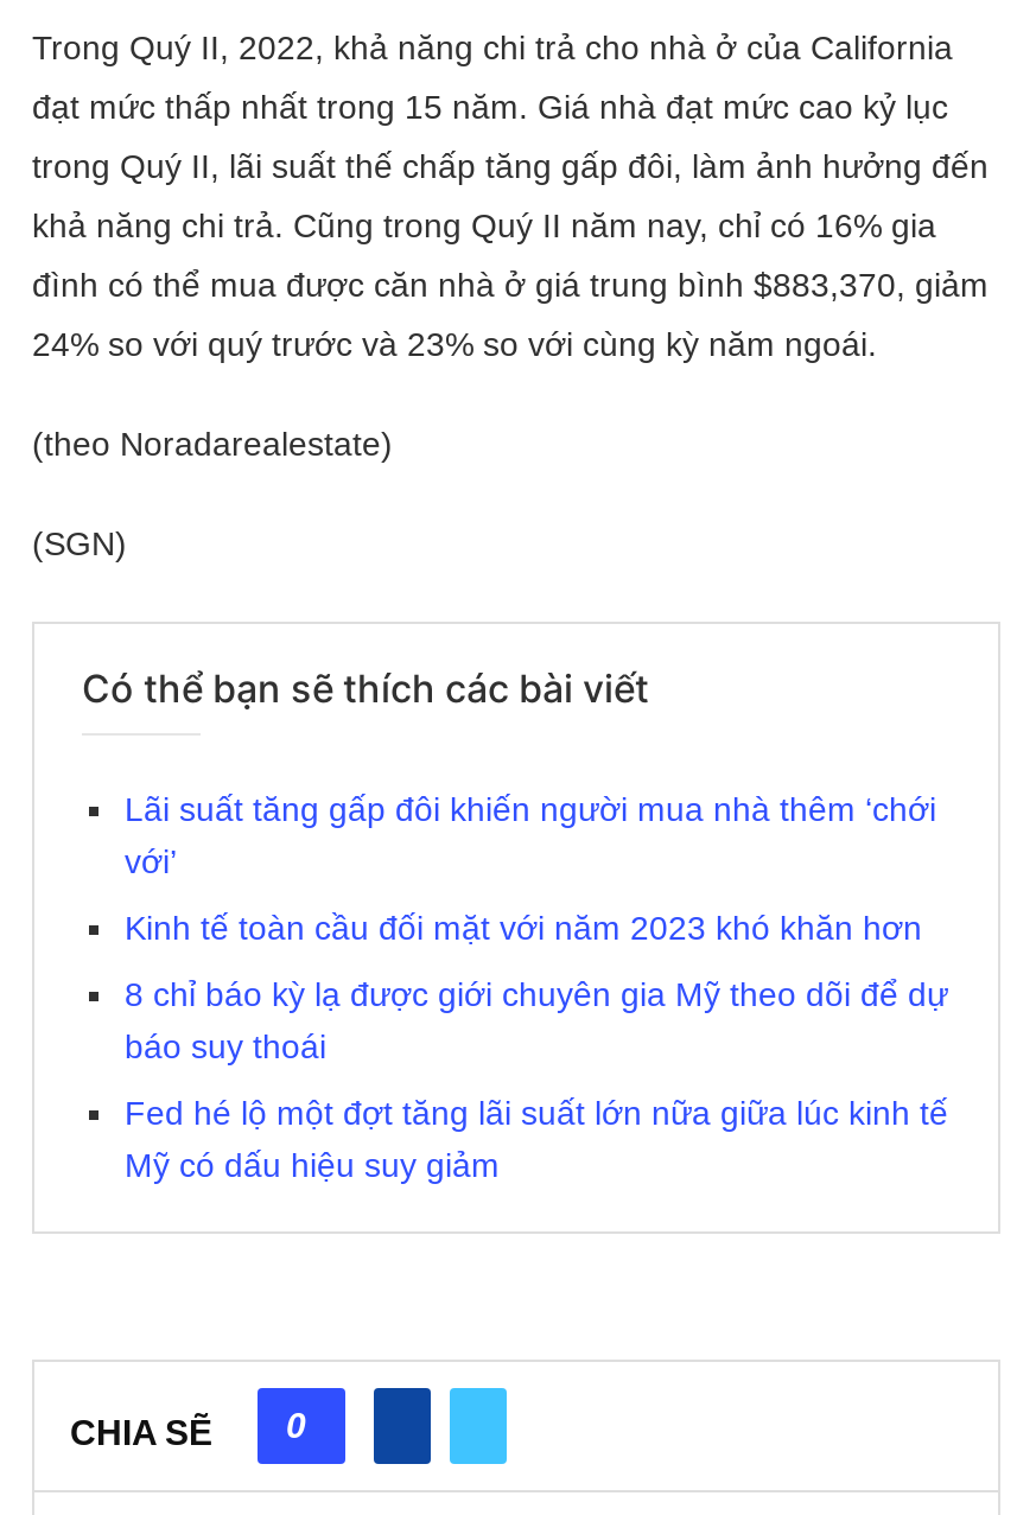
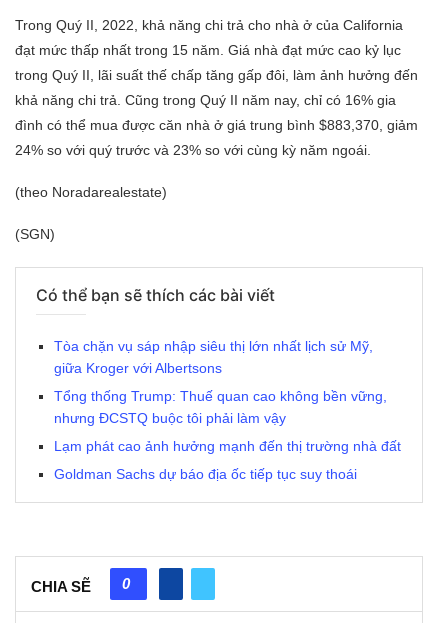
- Lãi suất tăng gấp đôi khiến người mua nhà thêm ‘chới
- với’
+ Tòa chặn vụ sáp nhập siêu thị lớn nhất lịch sử Mỹ,
+ giữa Kroger với Albertsons

- Kinh tế toàn cầu đối mặt với năm 2023 khó khăn hơn
+ Tổng thống Trump: Thuế quan cao không bền vững,
+ nhưng ĐCSTQ buộc tôi phải làm vậy

- 8 chỉ báo kỳ lạ được giới chuyên gia Mỹ theo dõi để dự
- báo suy thoái
+ Lạm phát cao ảnh hưởng mạnh đến thị trường nhà đất

- Fed hé lộ một đợt tăng lãi suất lớn nữa giữa lúc kinh tế
- Mỹ có dấu hiệu suy giảm
+ Goldman Sachs dự báo địa ốc tiếp tục suy thoái
